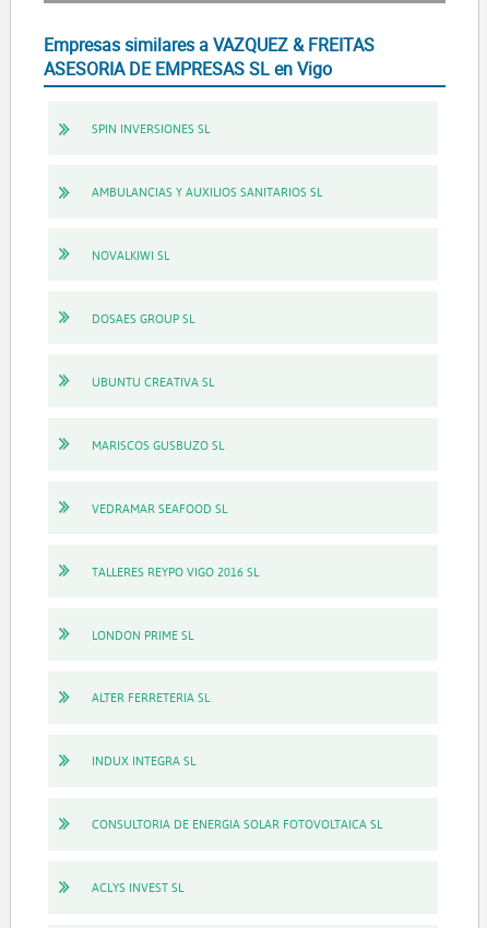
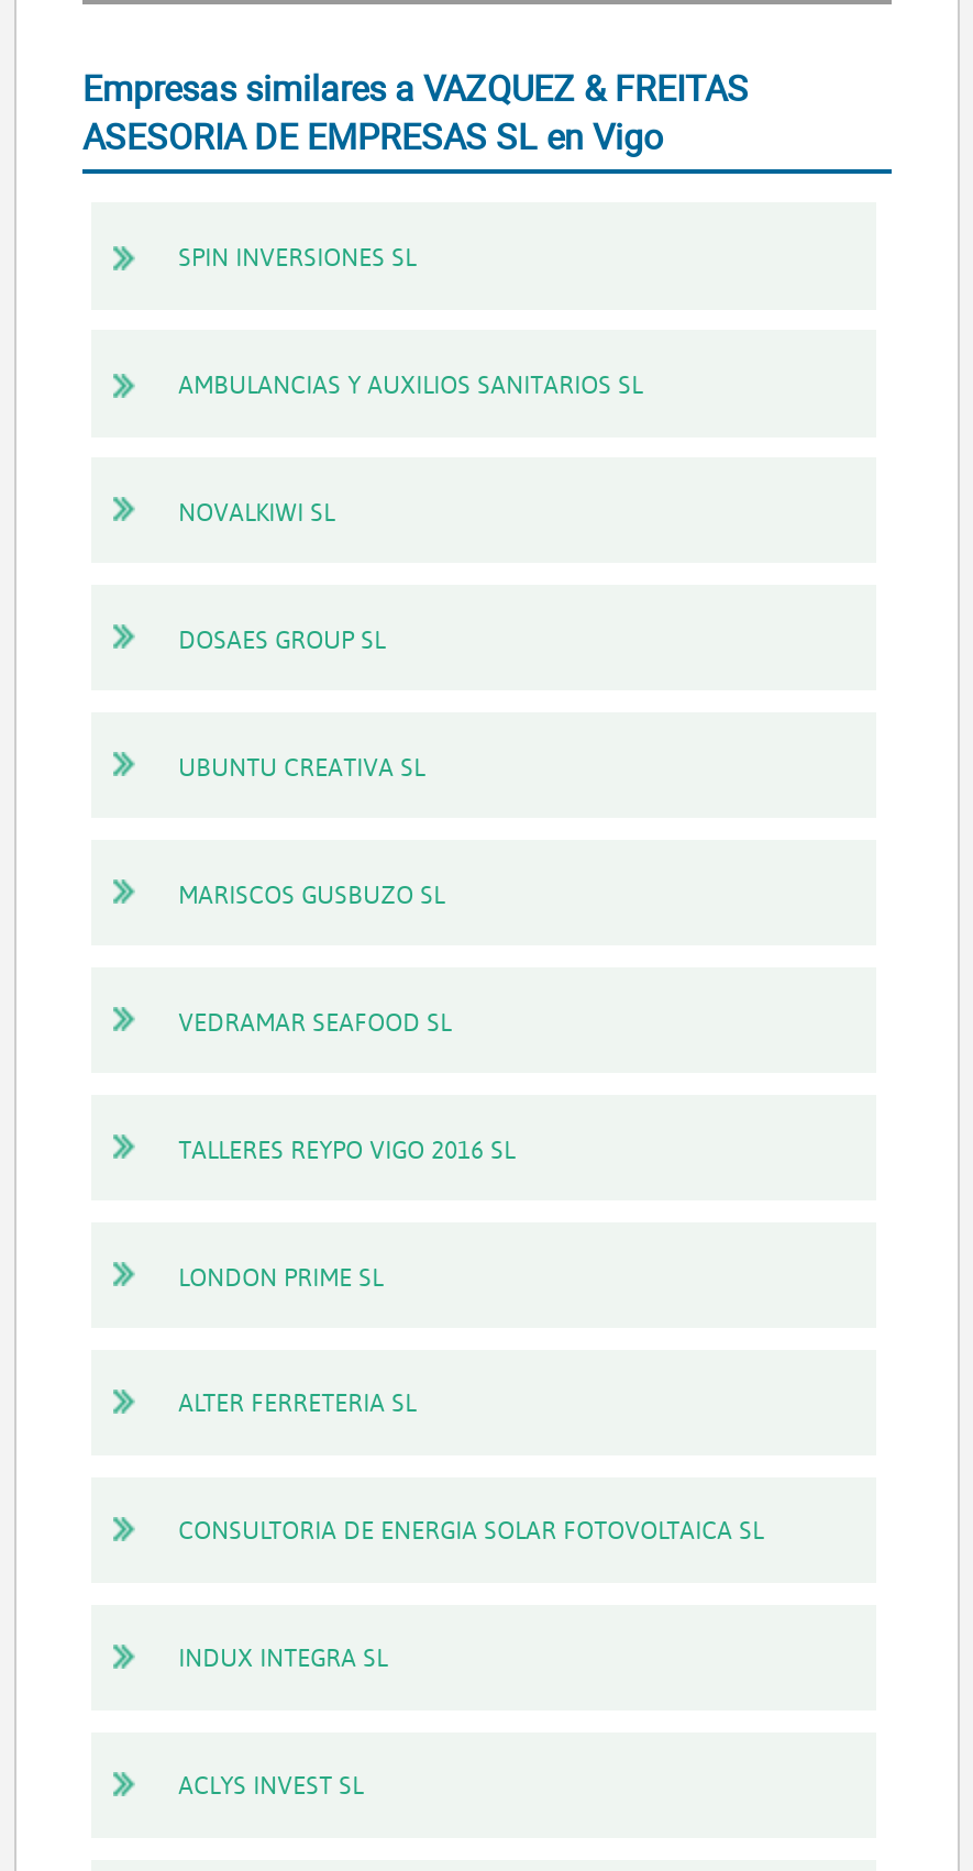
moved down: INDUX INTEGRA SL

moved up: CONSULTORIA DE ENERGIA SOLAR FOTOVOLTAICA SL
